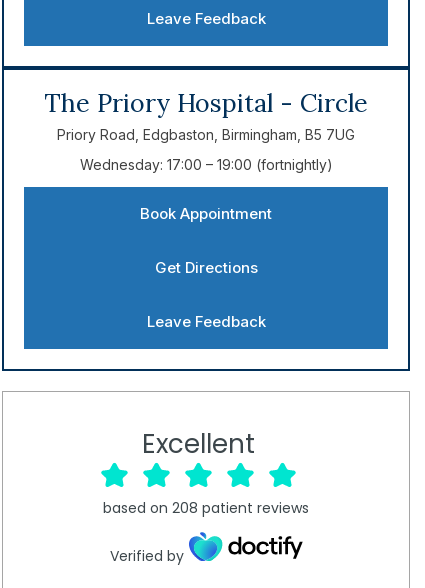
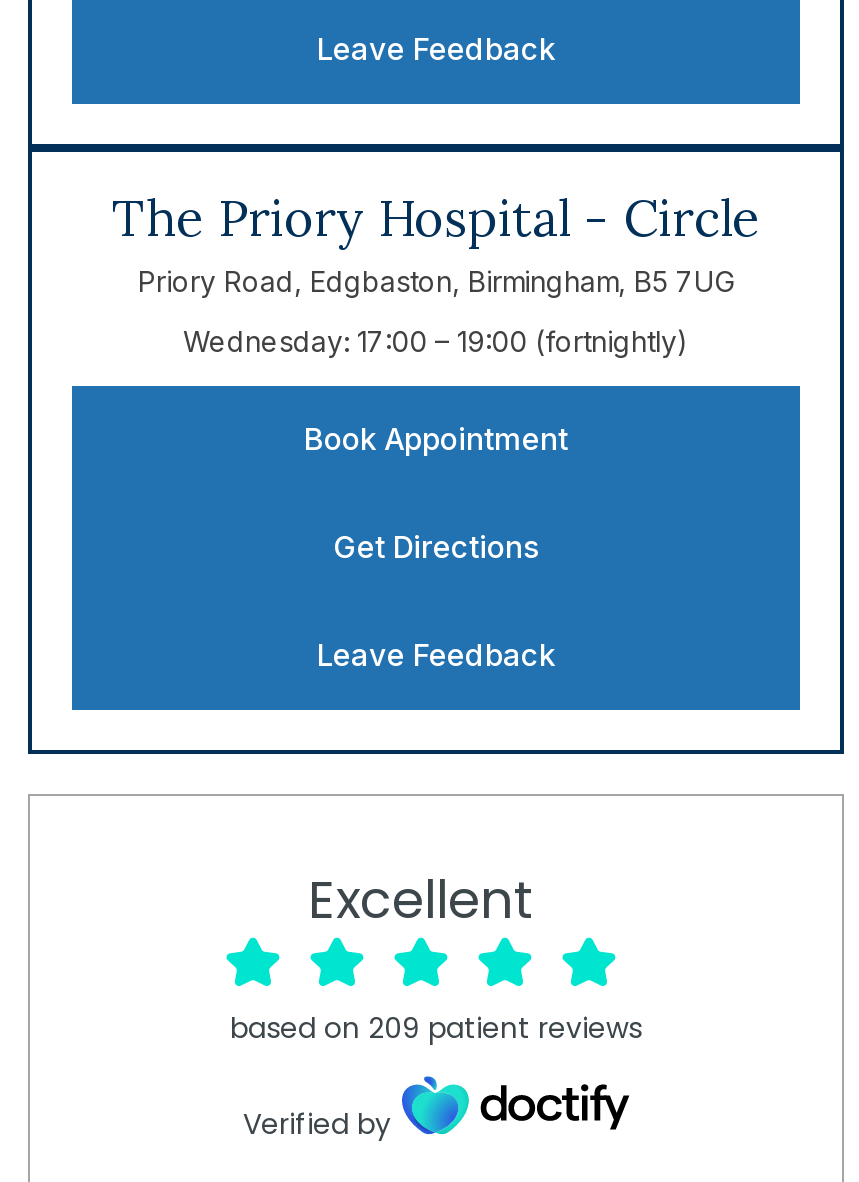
- based on 208 patient reviews
+ based on 209 patient reviews
